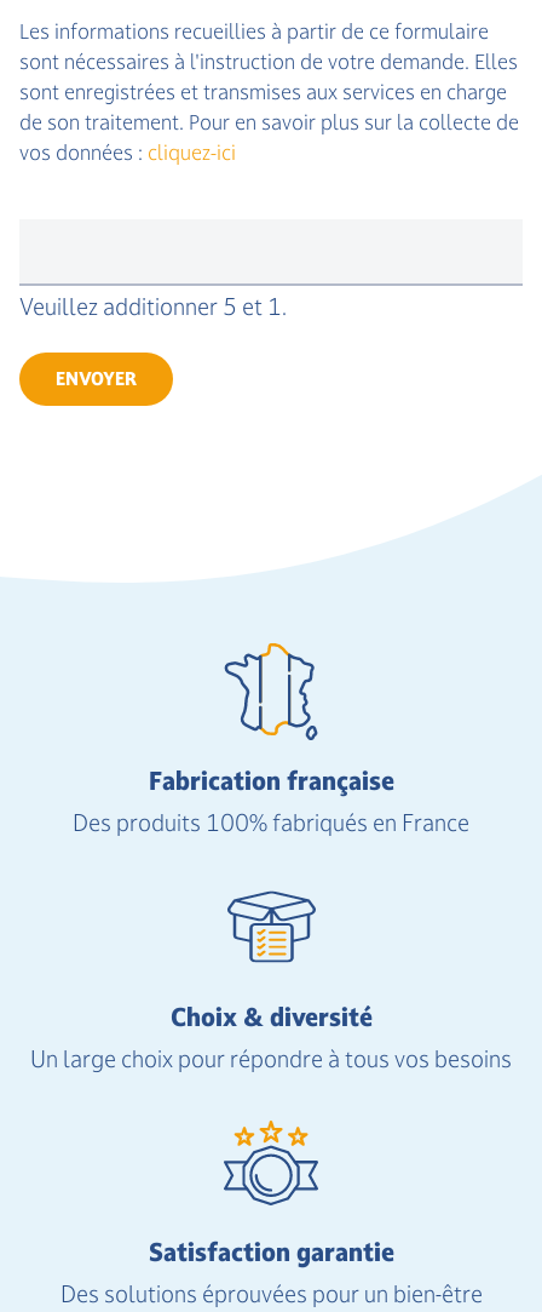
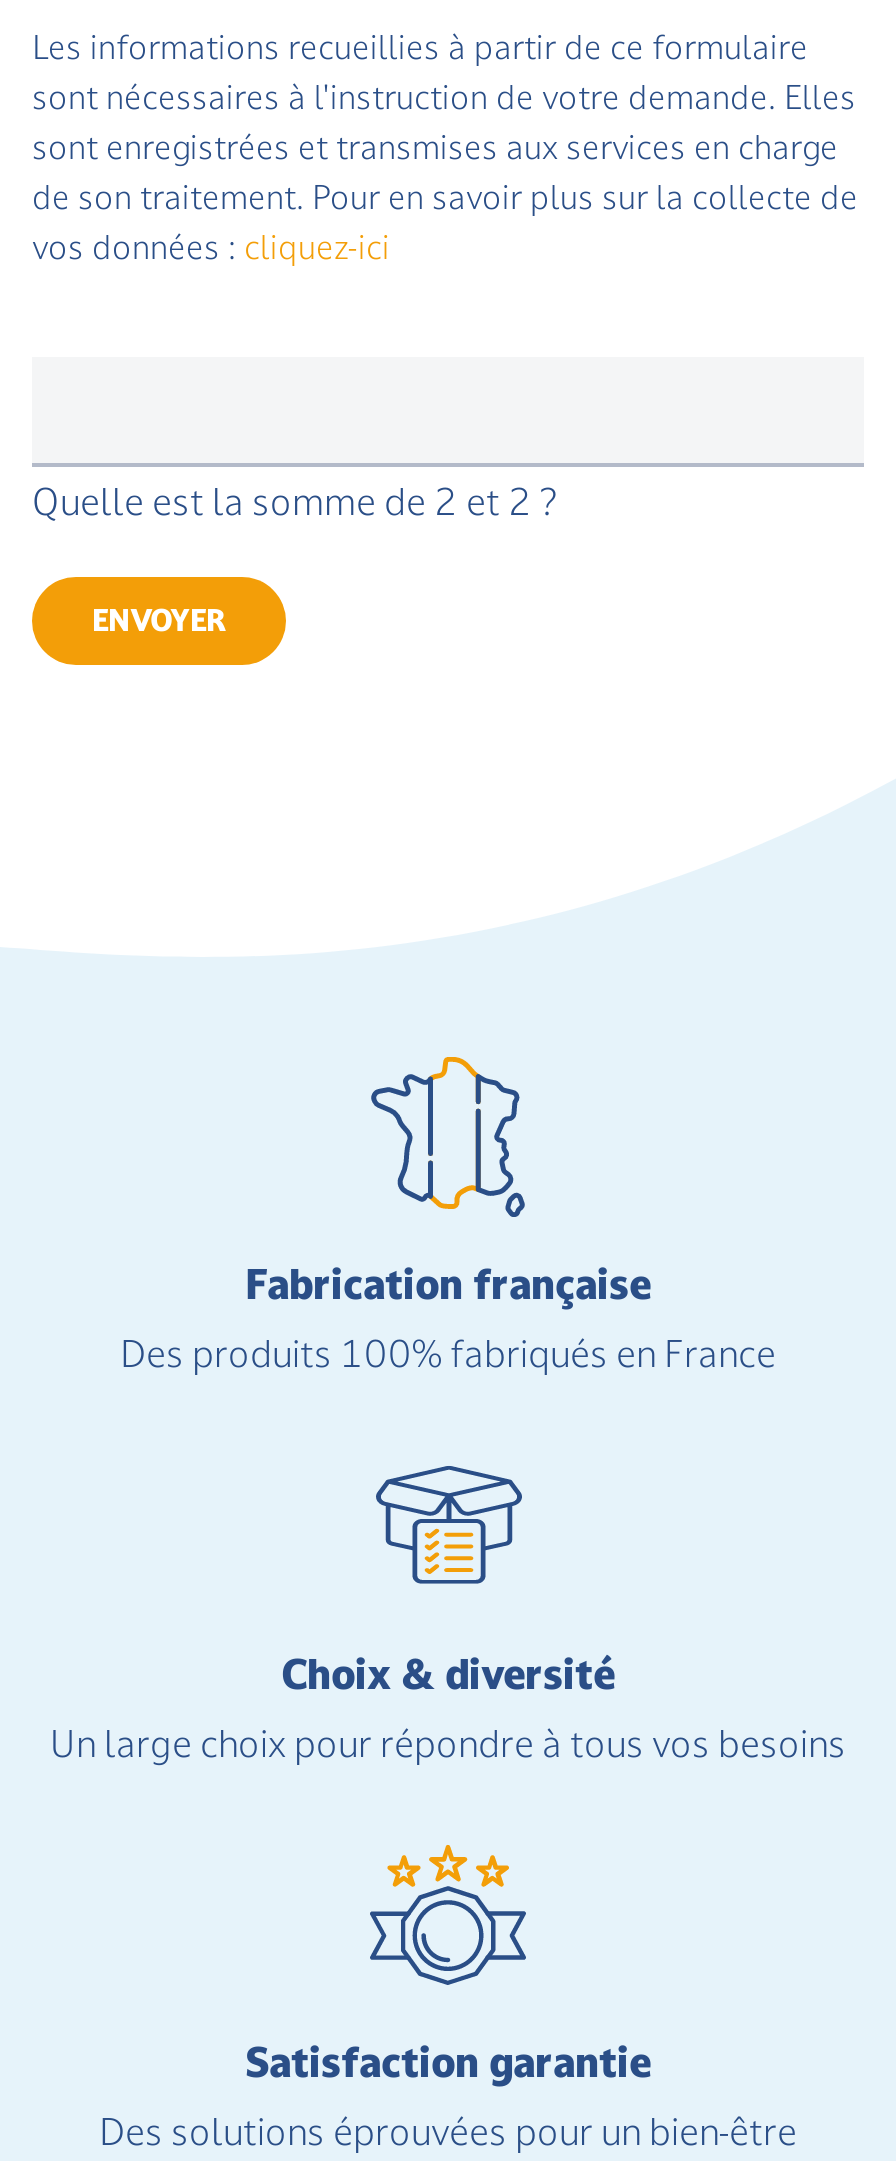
- Veuillez additionner 5 et 1.
+ Quelle est la somme de 2 et 2 ?
